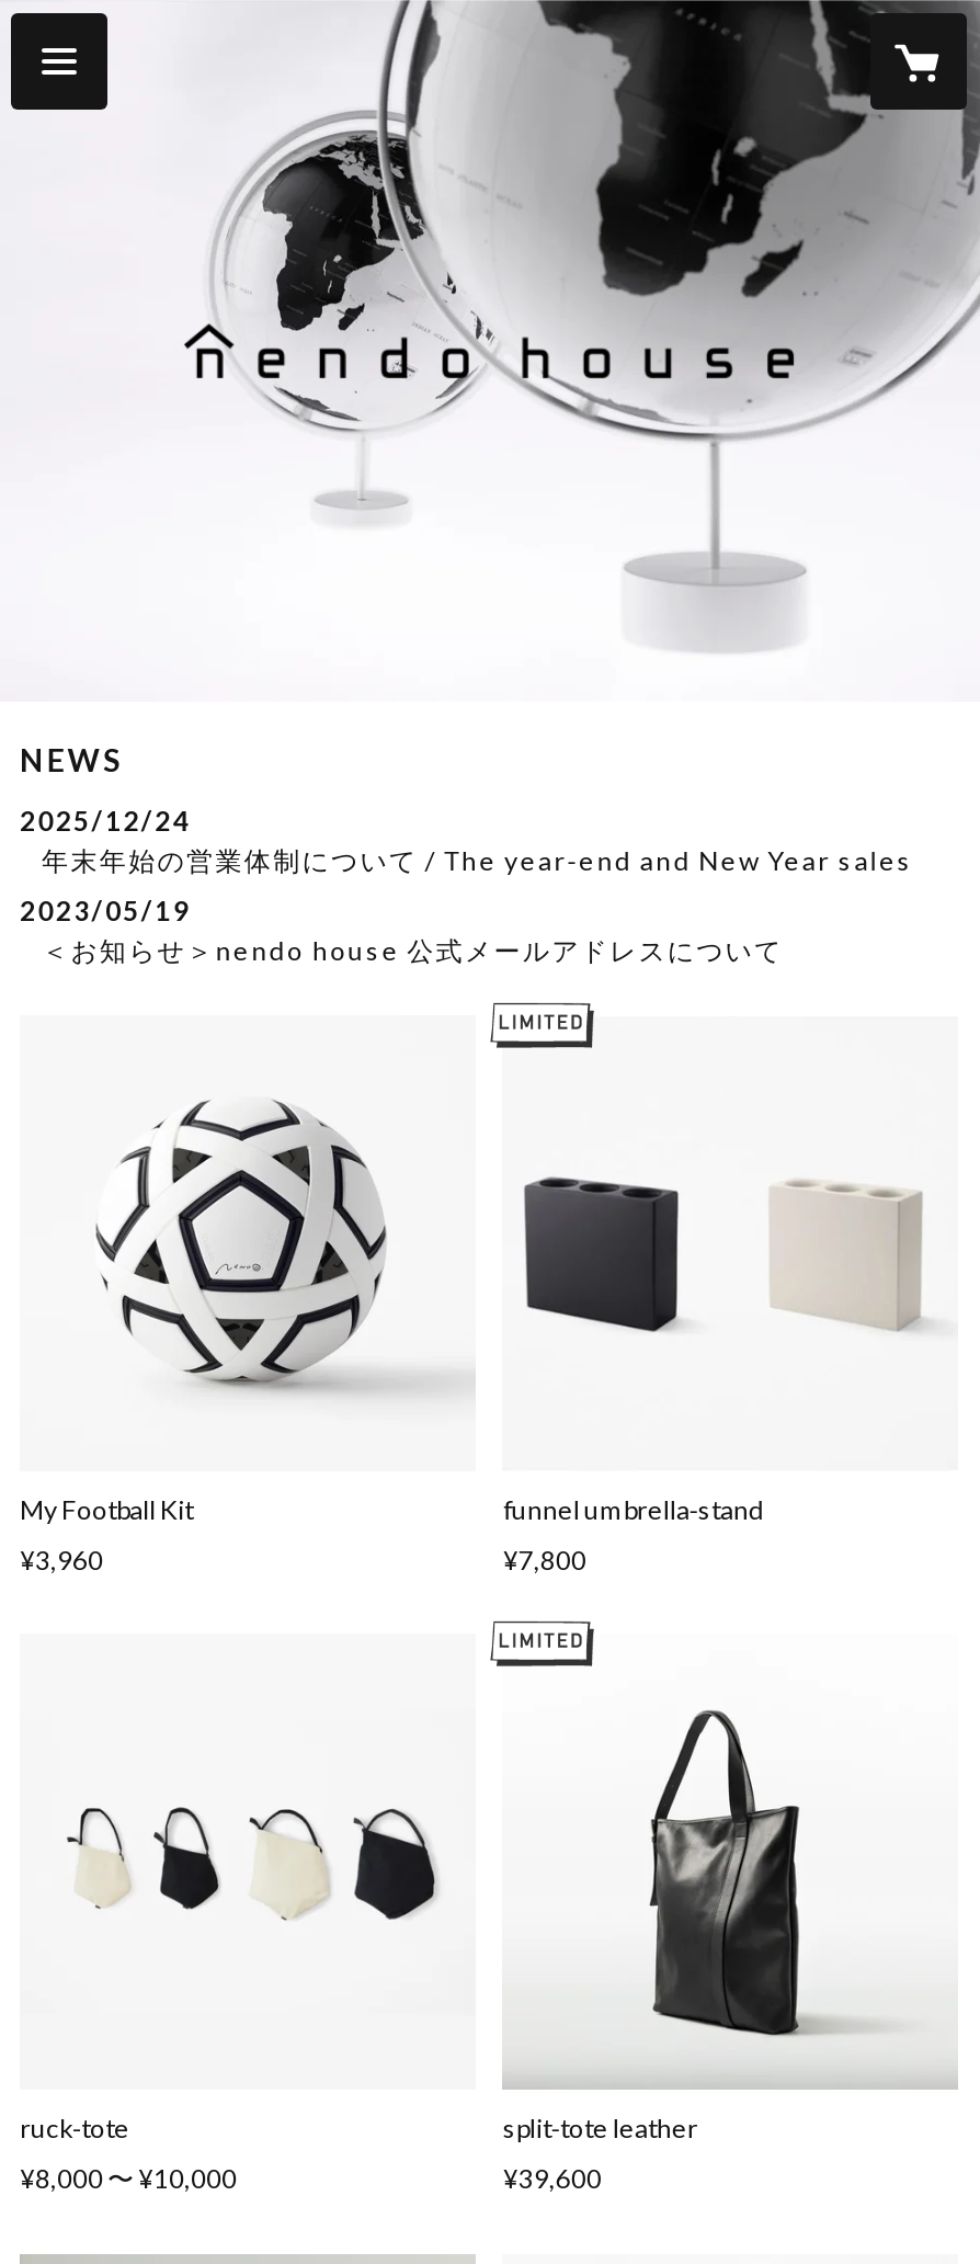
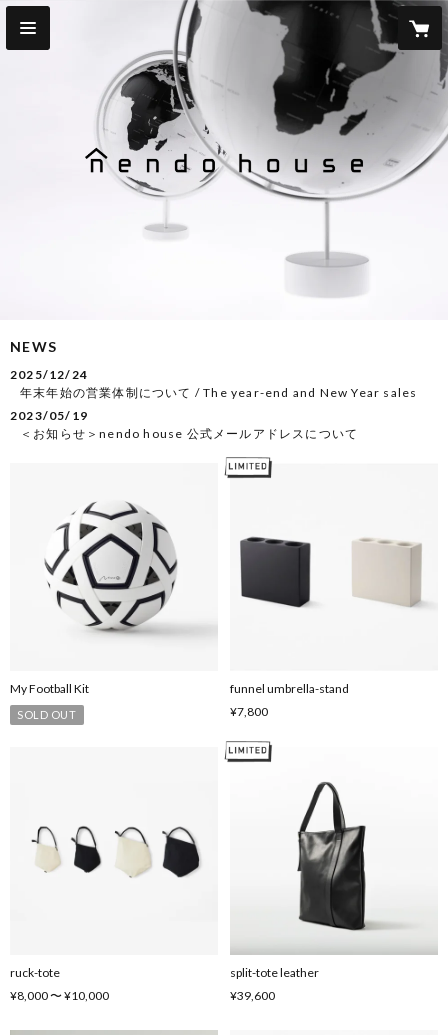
- ¥3,960
+ SOLD OUT
